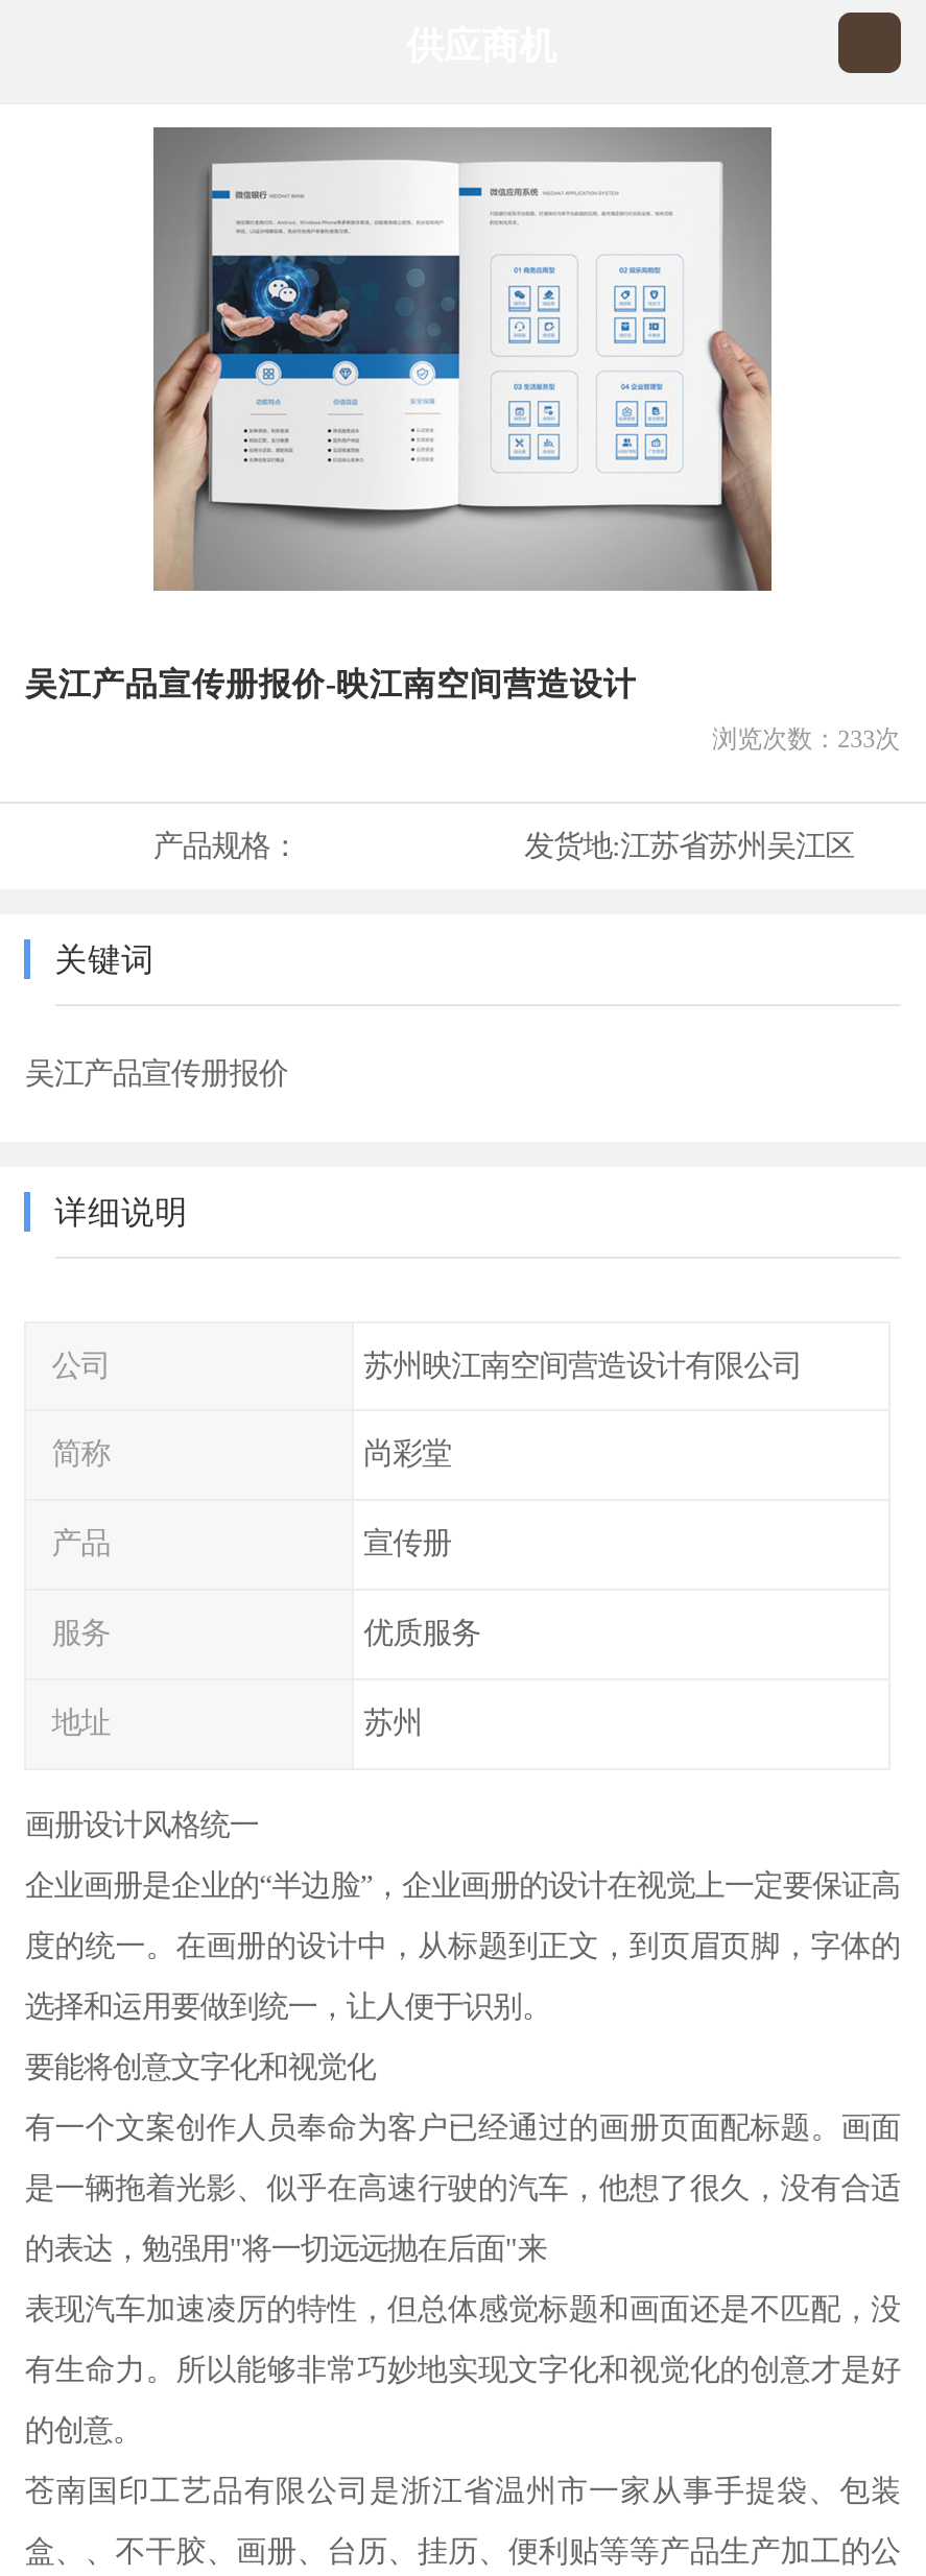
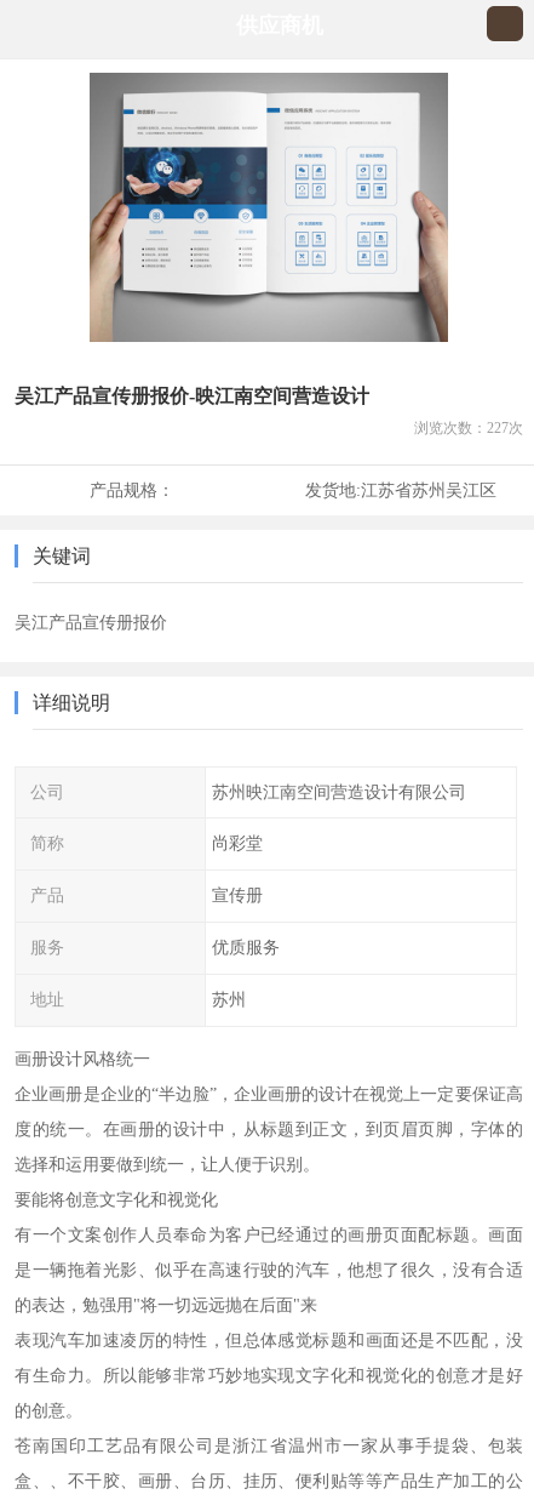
- 浏览次数：233次
+ 浏览次数：227次
